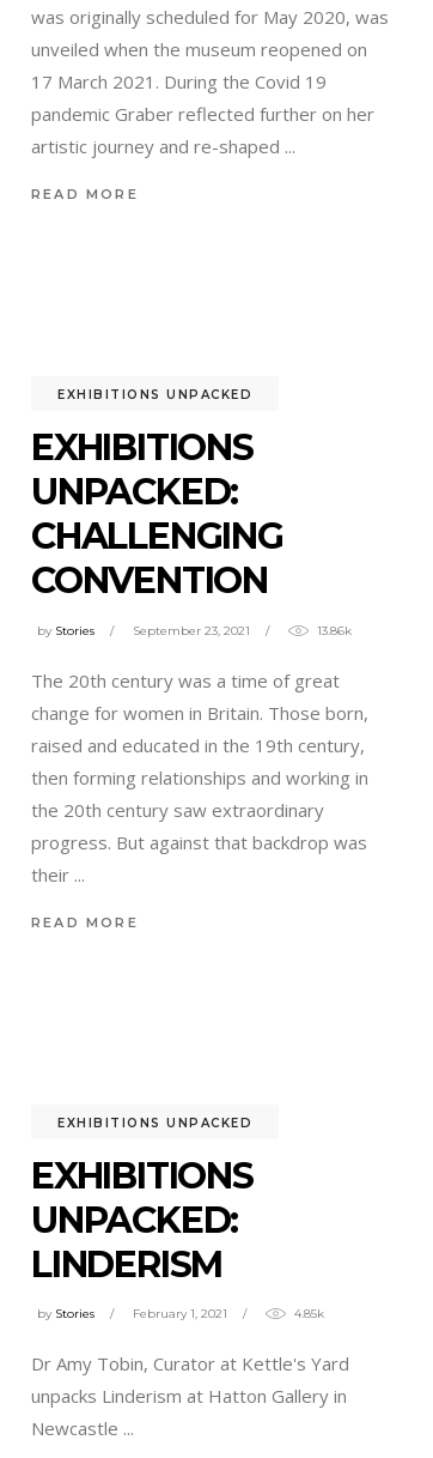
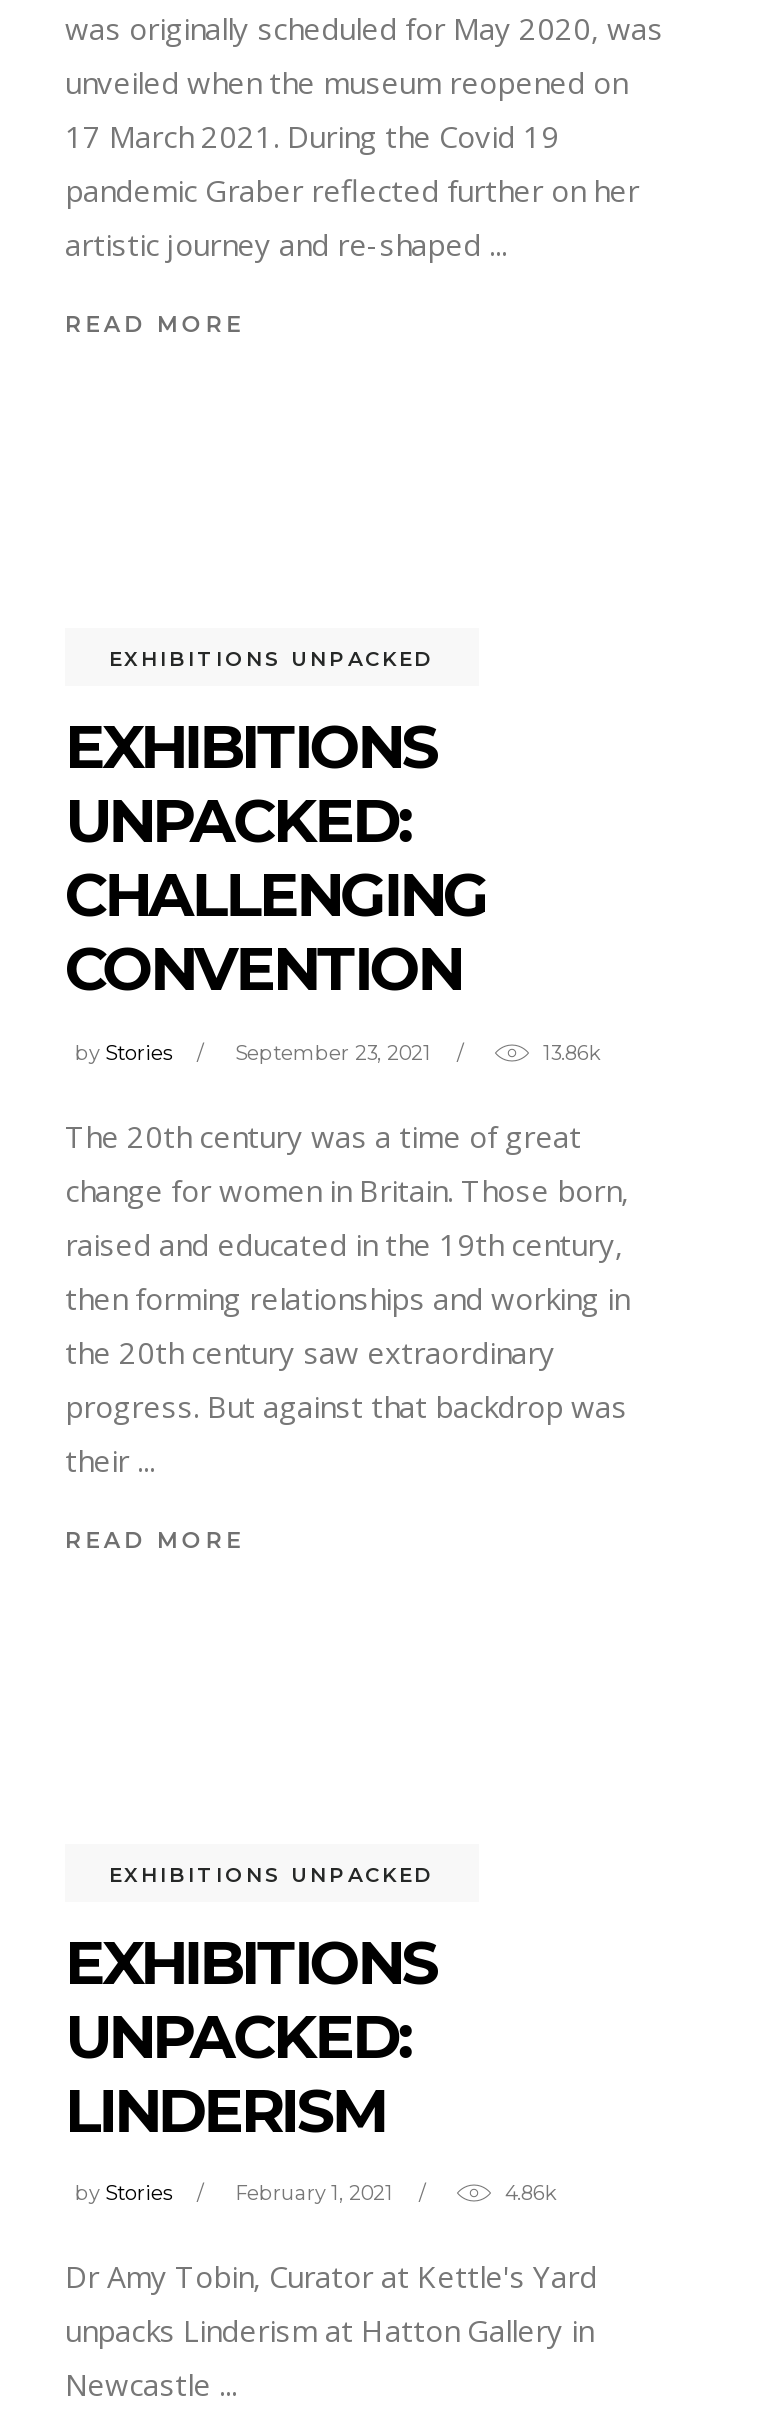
- 4.85k
+ 4.86k
